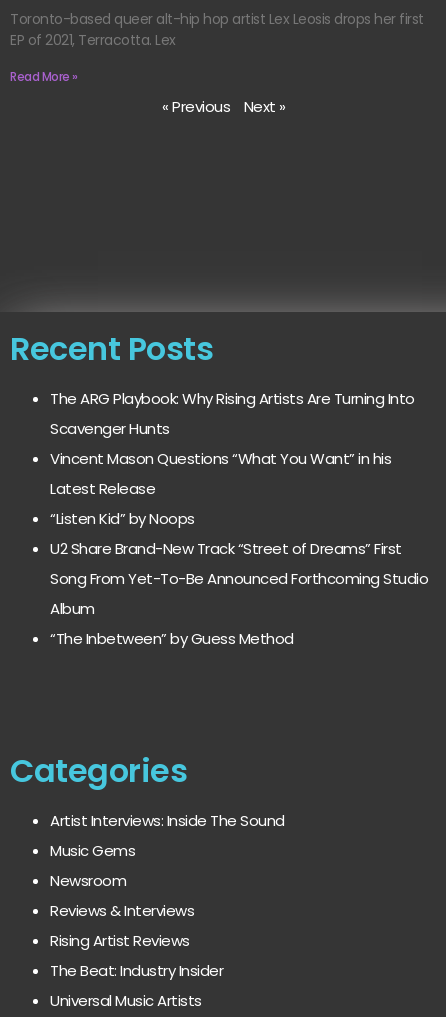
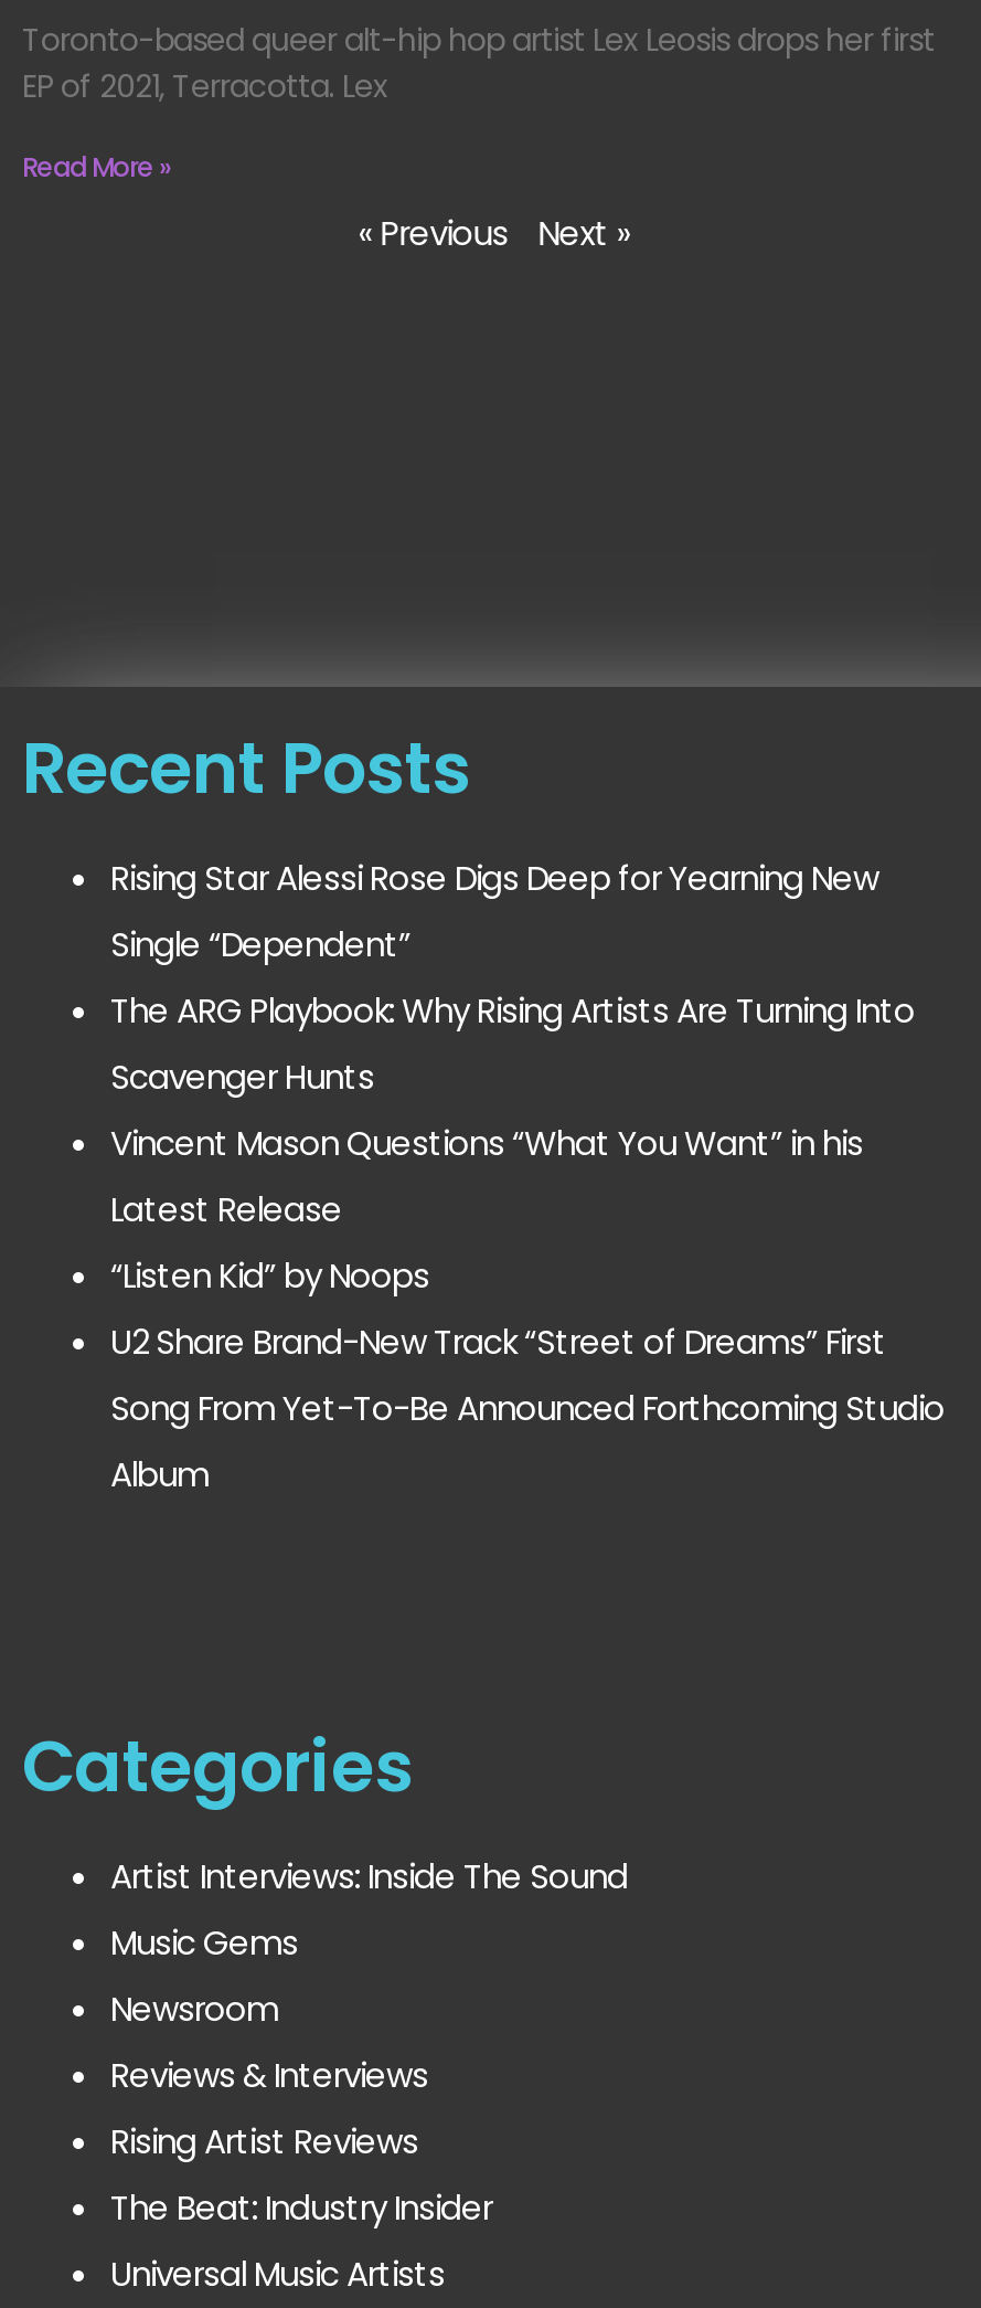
+ Rising Star Alessi Rose Digs Deep for Yearning New
+ Single “Dependent”

moved down: The ARG Playbook: Why Rising Artists Are Turning Into | Scavenger Hunts | Vincent Mason Questions “What You Want” in his | Latest Release | “Listen Kid” by Noops | U2 Share Brand-New Track “Street of Dreams” First | Song From Yet-To-Be Announced Forthcoming Studio | Album

- “The Inbetween” by Guess Method
